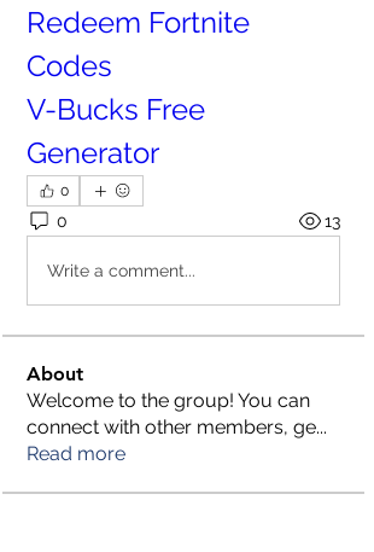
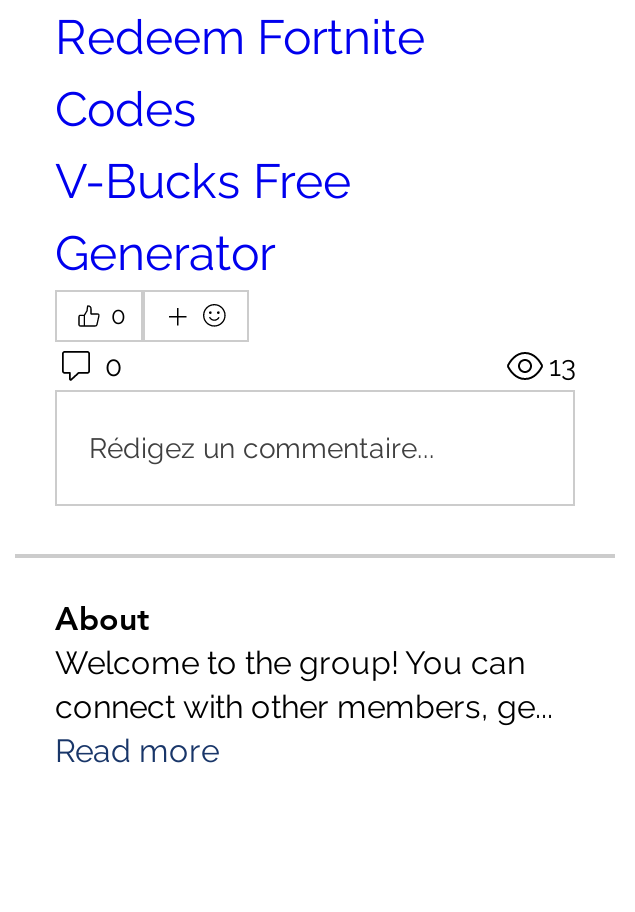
- Write a comment...
+ Rédigez un commentaire...
